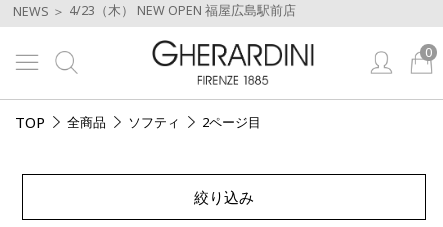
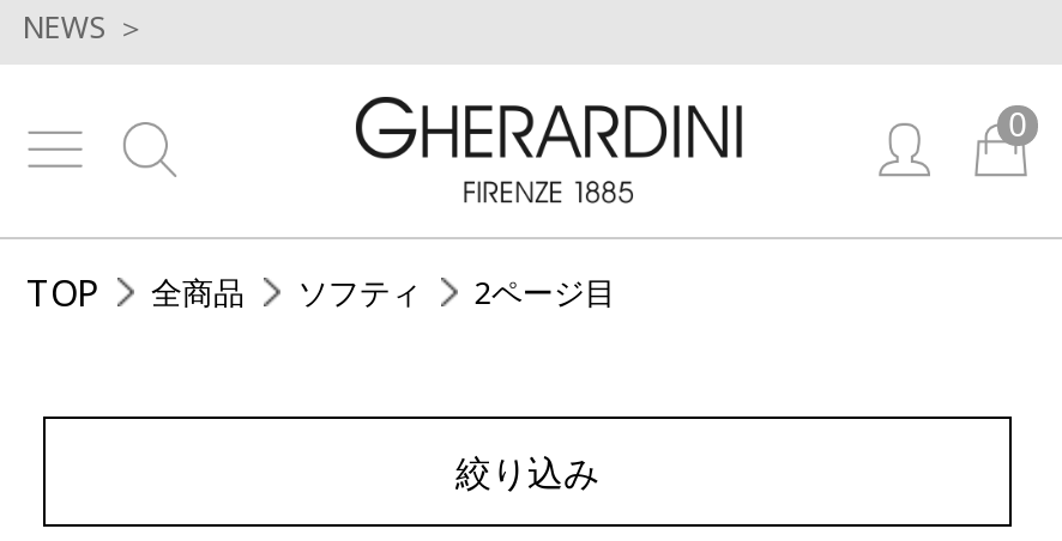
- NEWS ＞ 4/23（木） NEW OPEN 福屋広島駅前店
+ NEWS ＞
